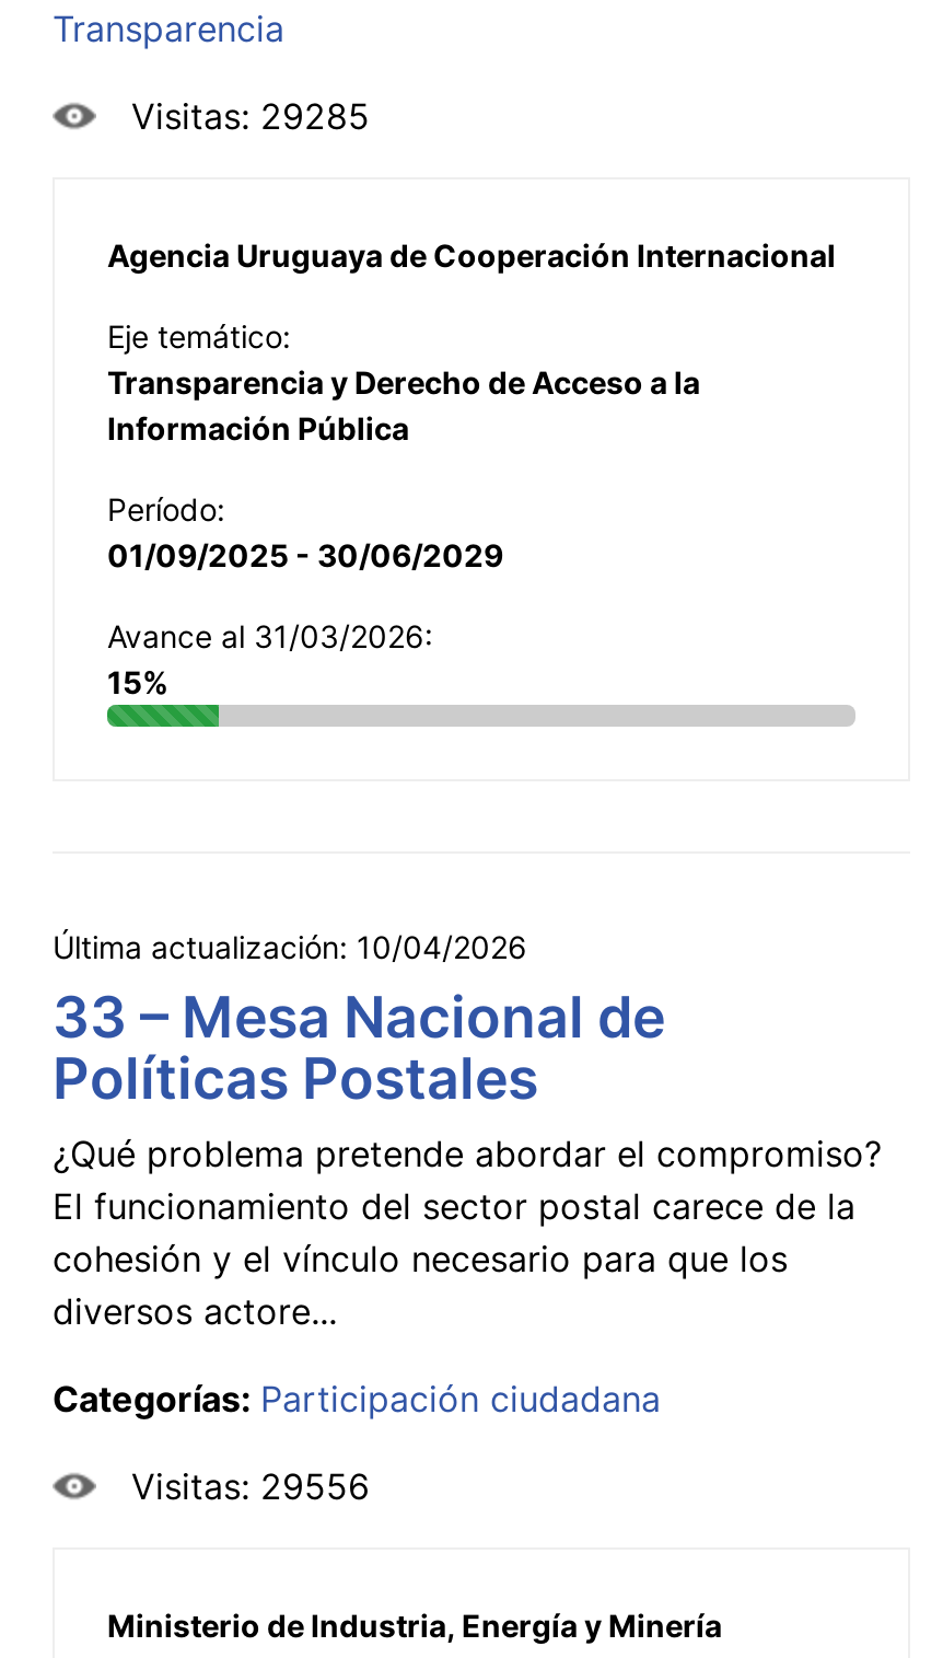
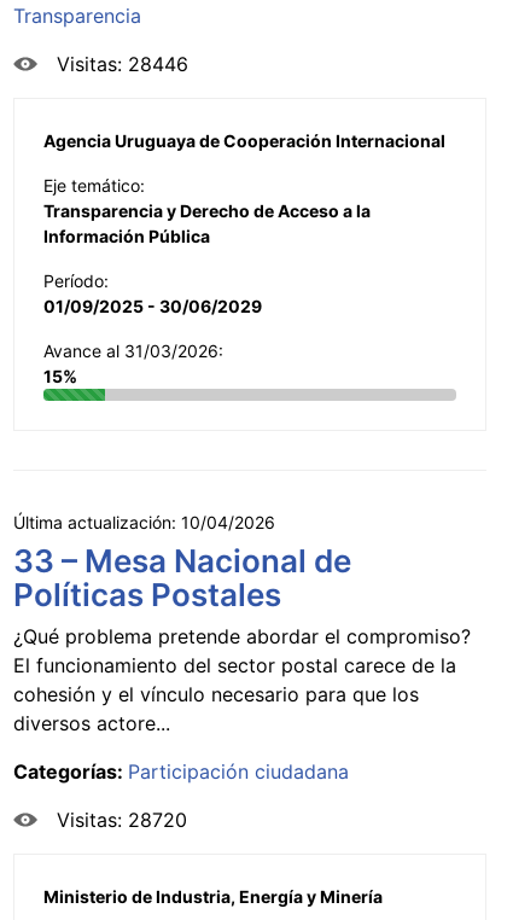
- Visitas: 29285
+ Visitas: 28446

- Visitas: 29556
+ Visitas: 28720
